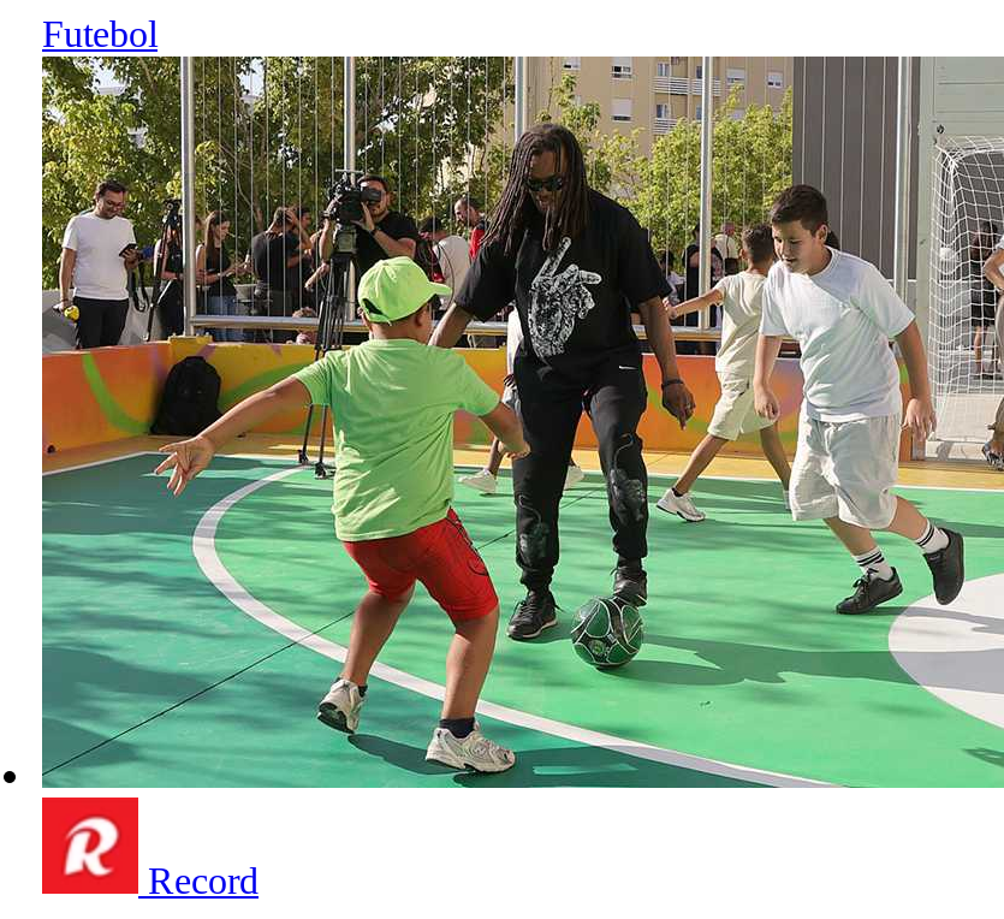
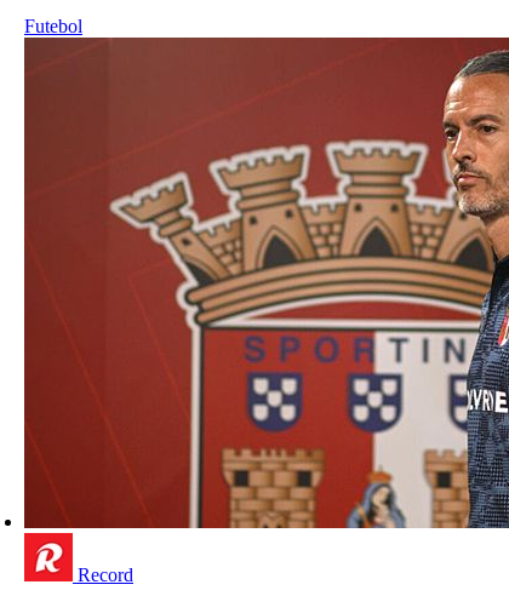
- [image]
+ [image]
